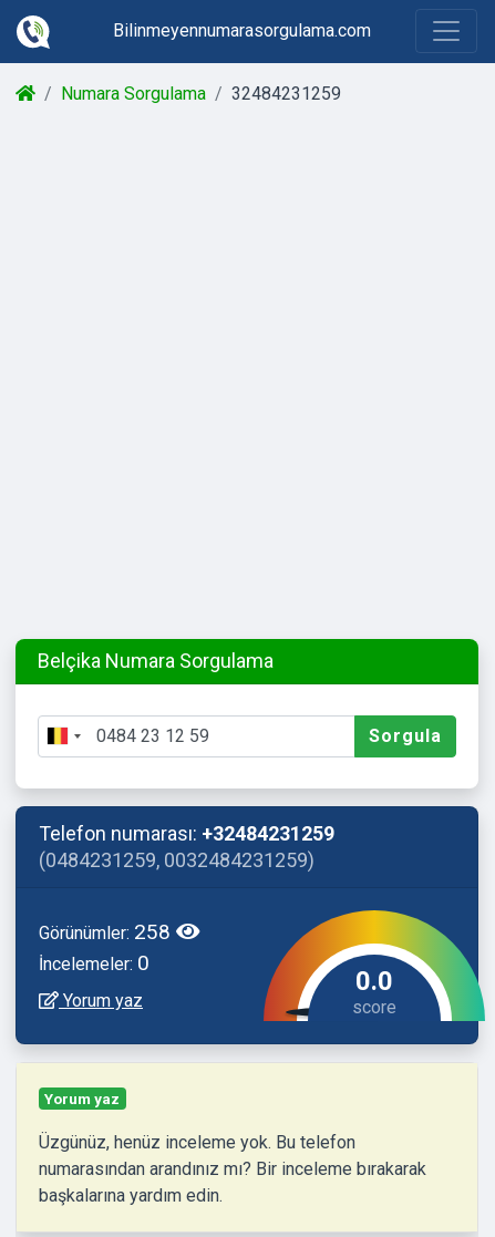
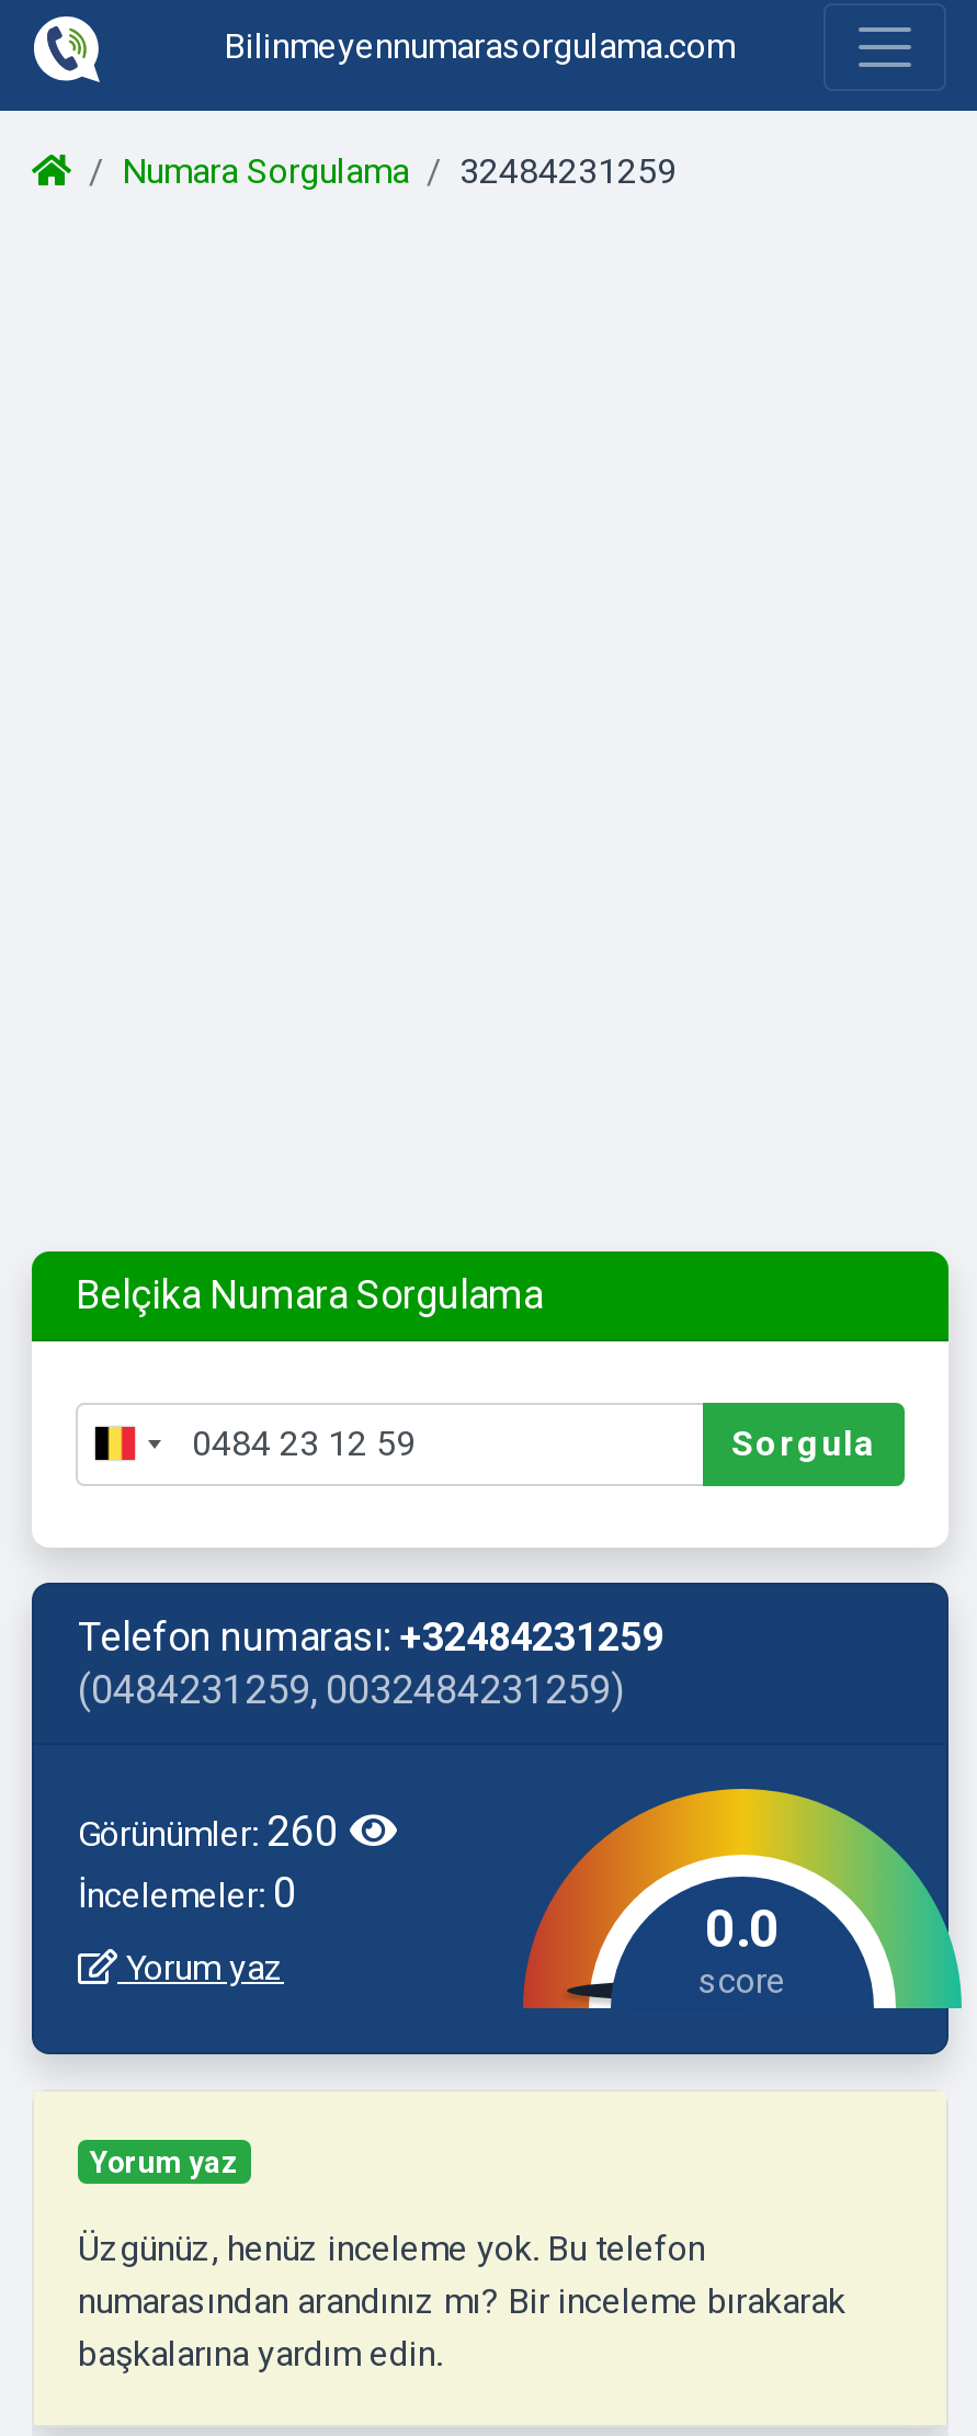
- Görünümler: 258
+ Görünümler: 260
